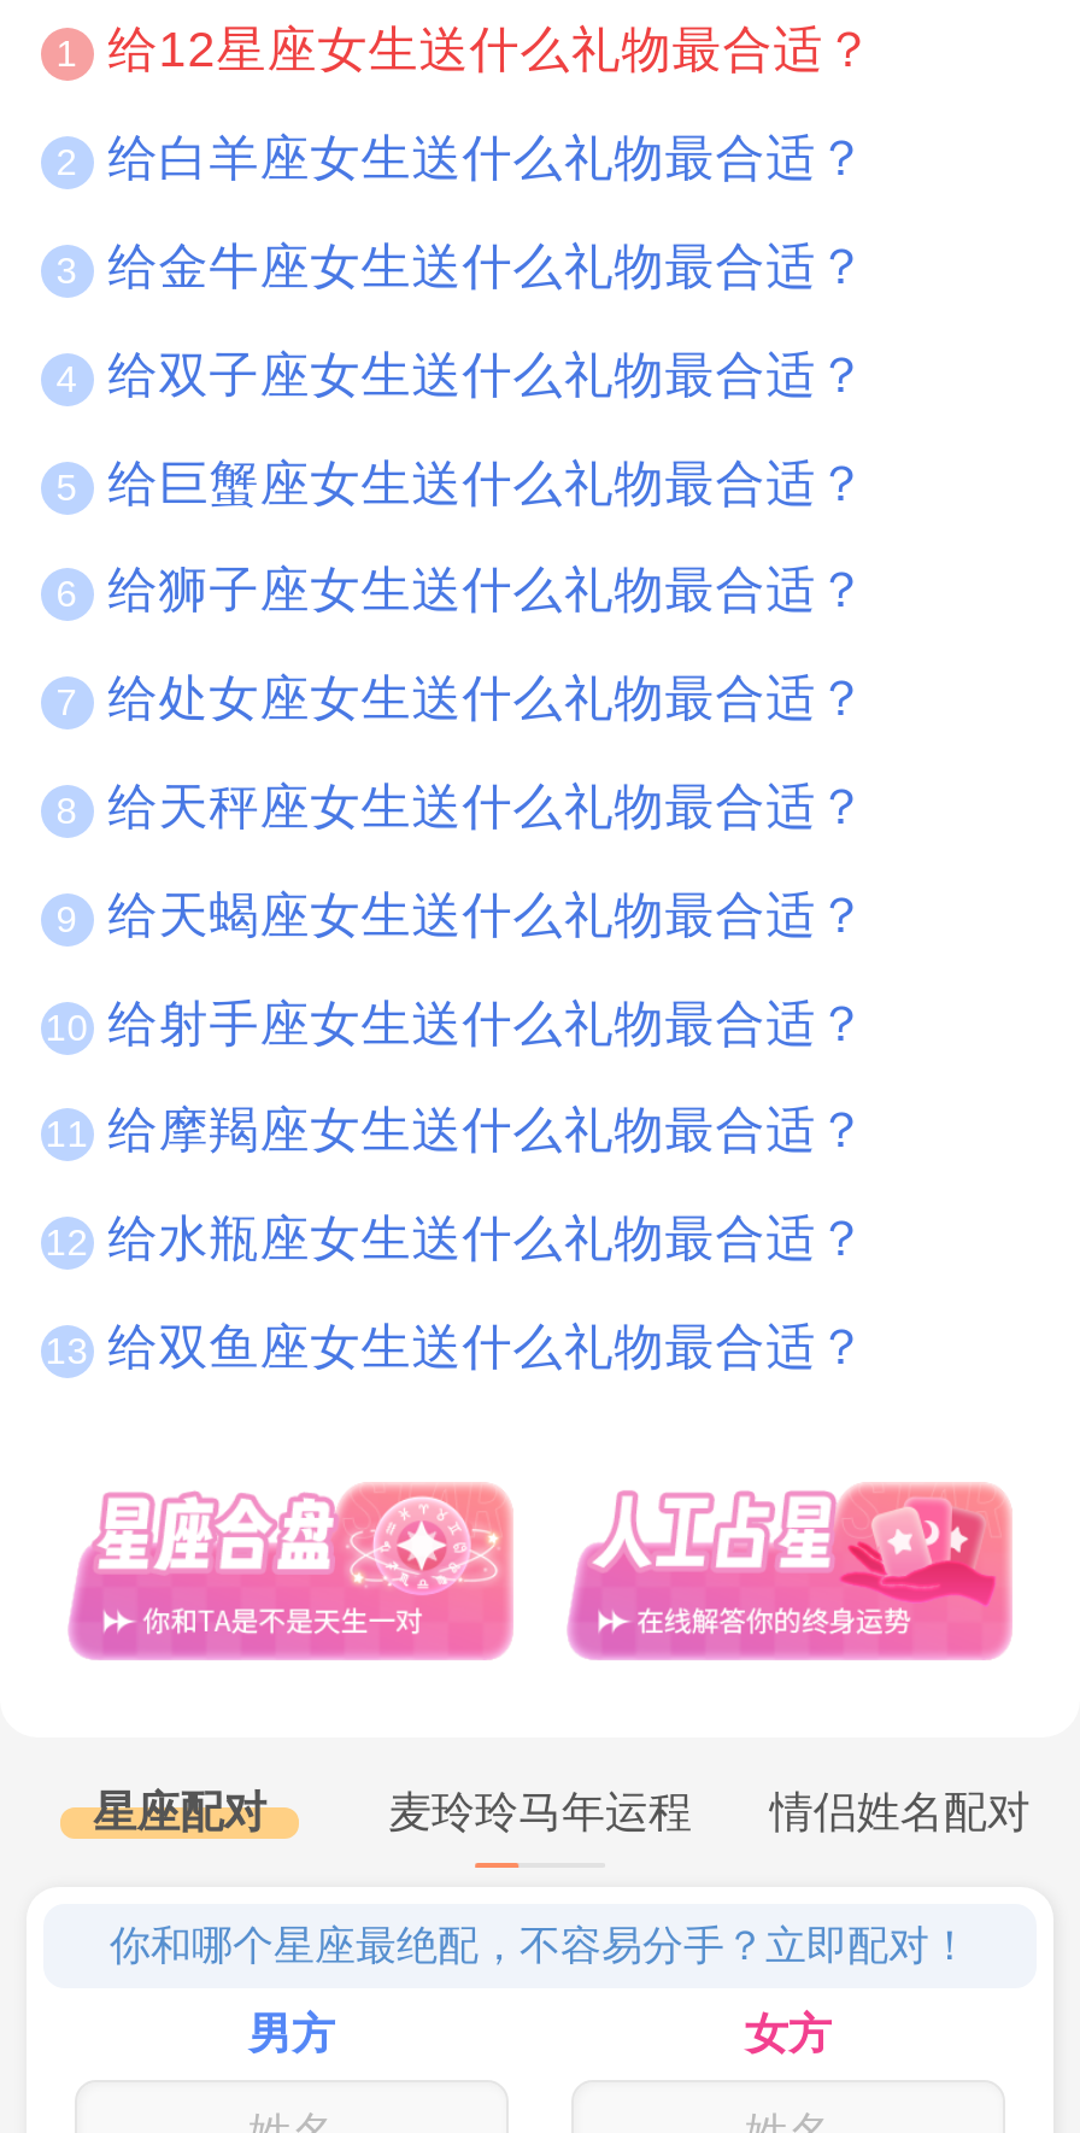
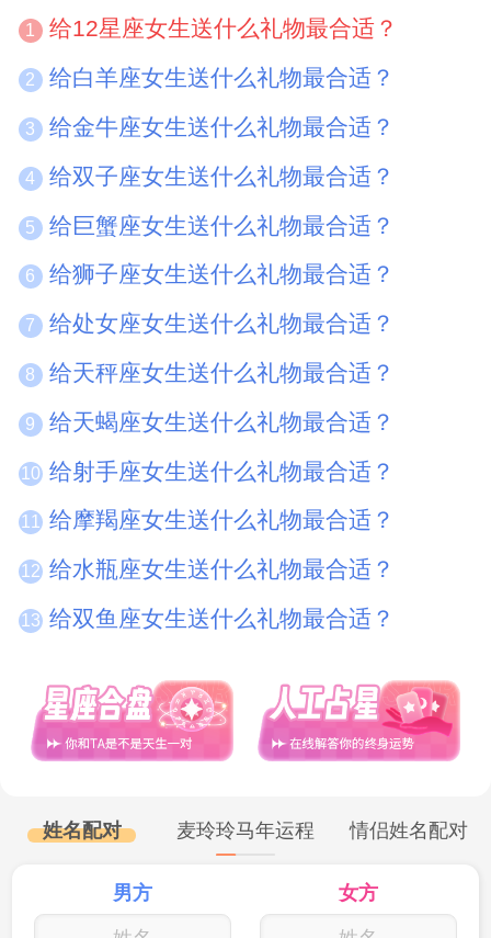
- 星座配对
+ 姓名配对

- 你和哪个星座最绝配，不容易分手？立即配对！
